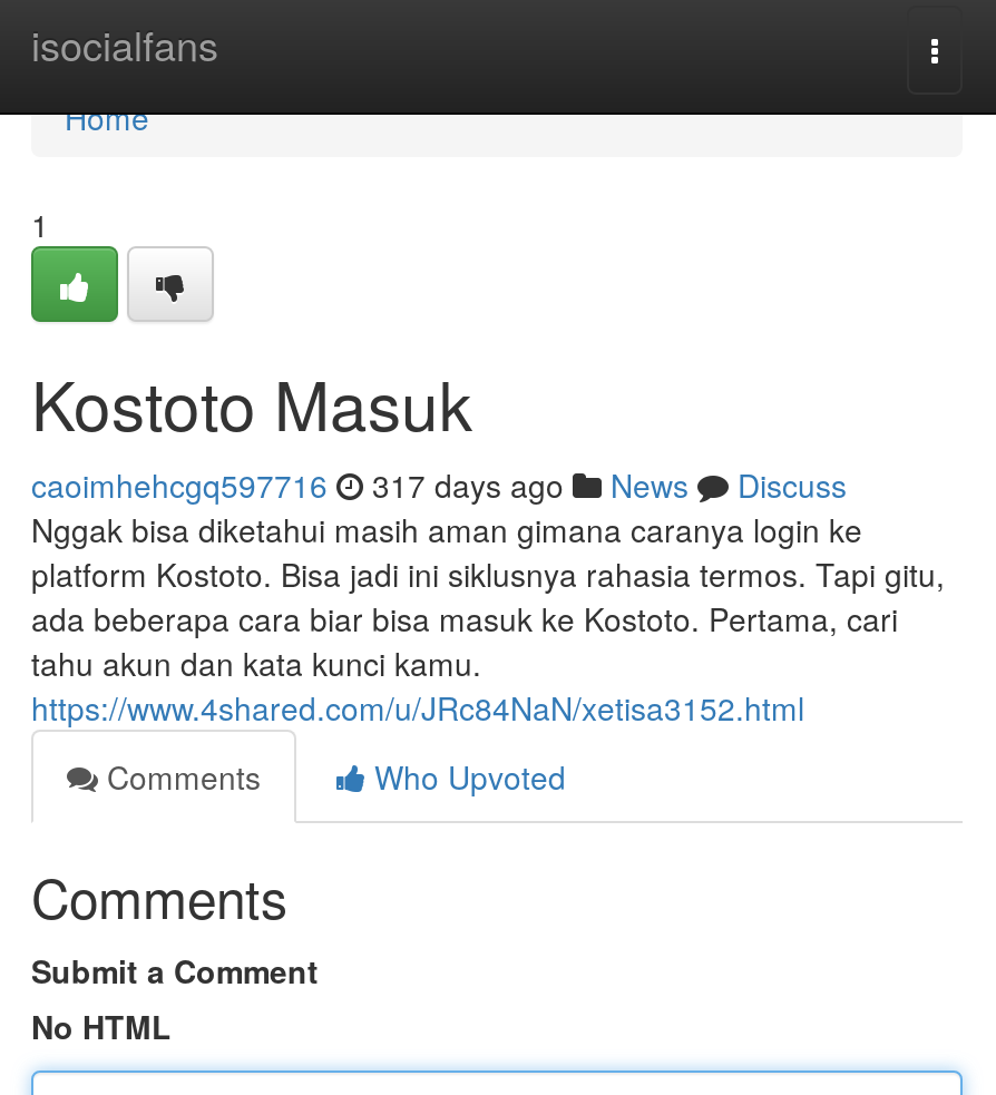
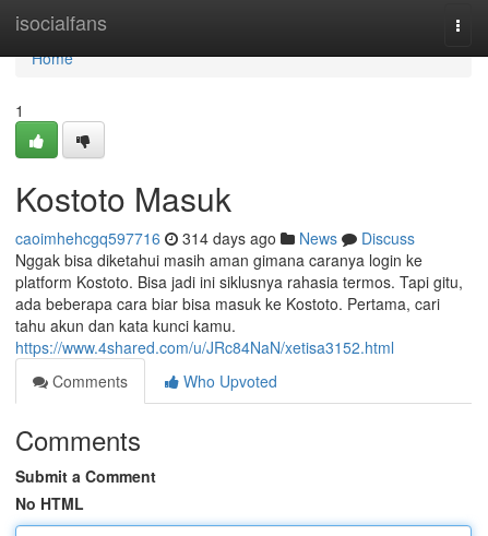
- caoimhehcgq597716 317 days ago News Discuss
+ caoimhehcgq597716 314 days ago News Discuss
